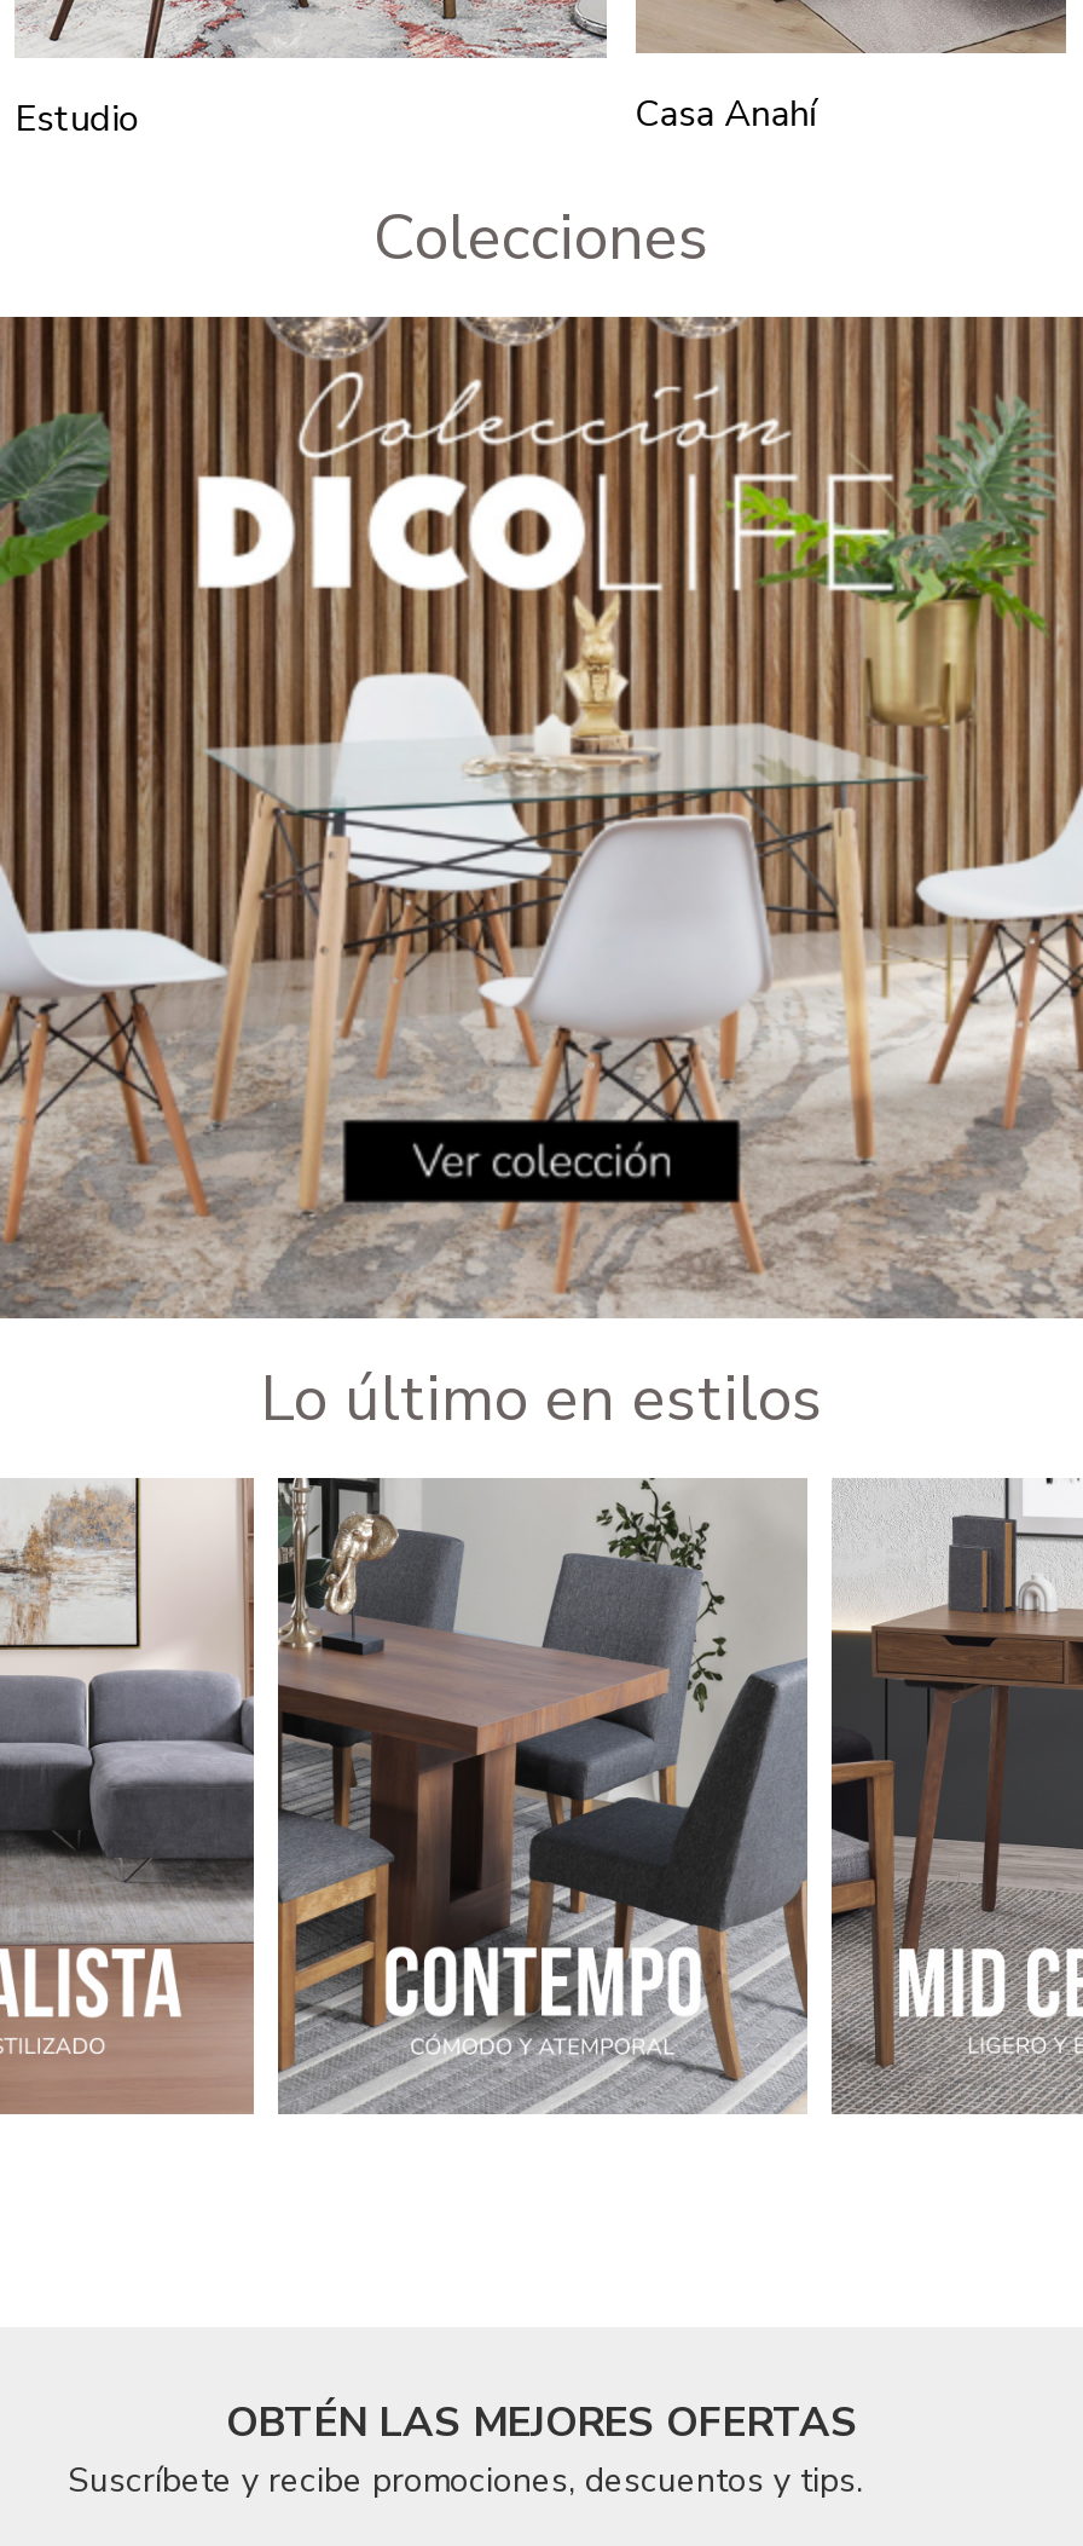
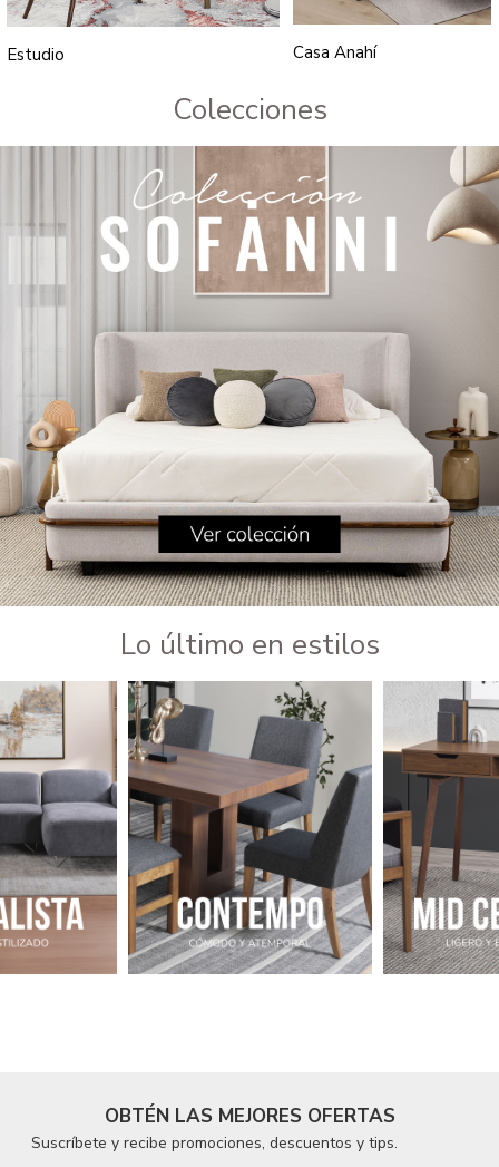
- [image]
+ [image]
